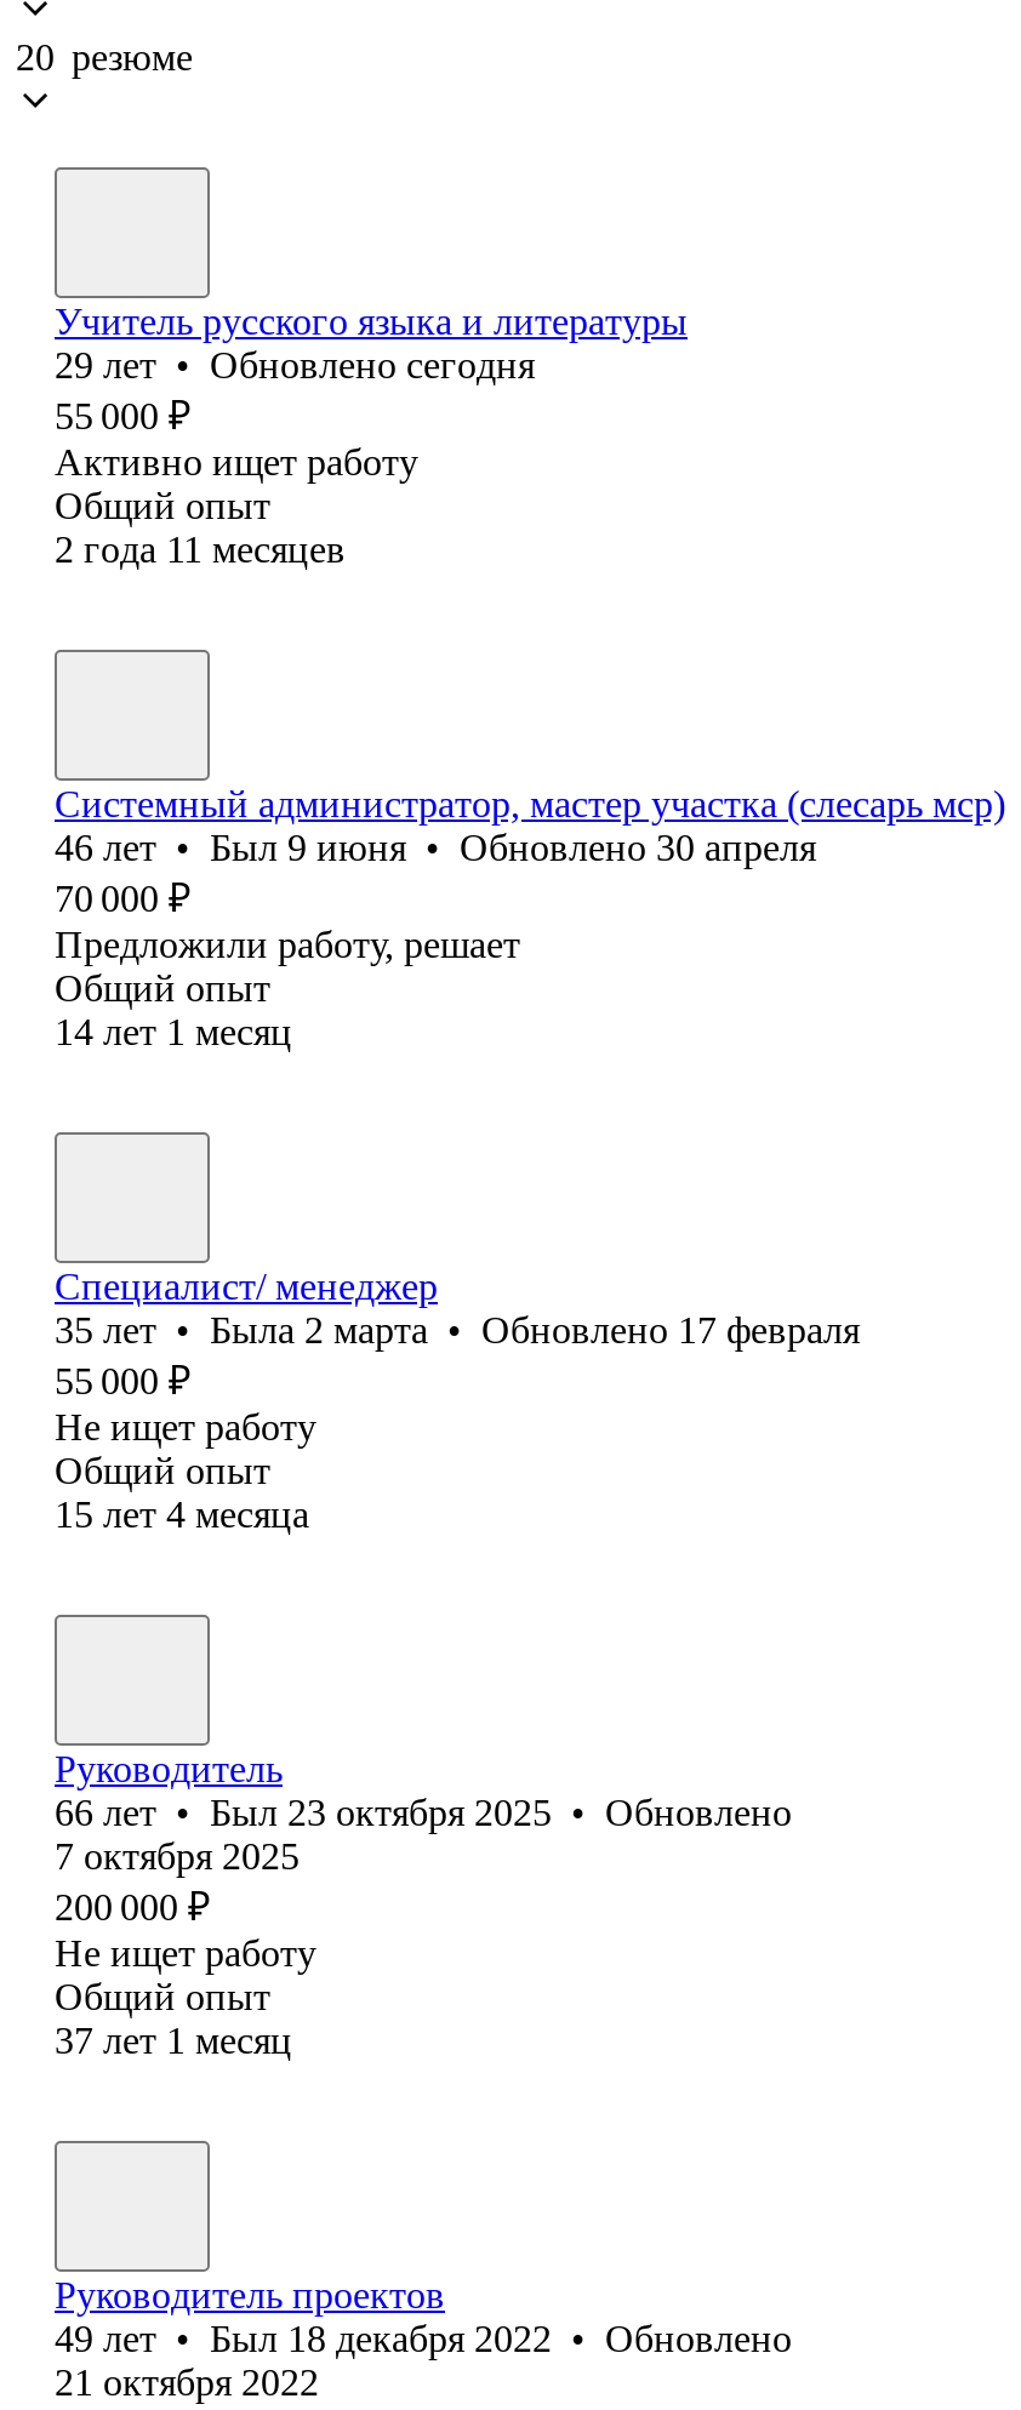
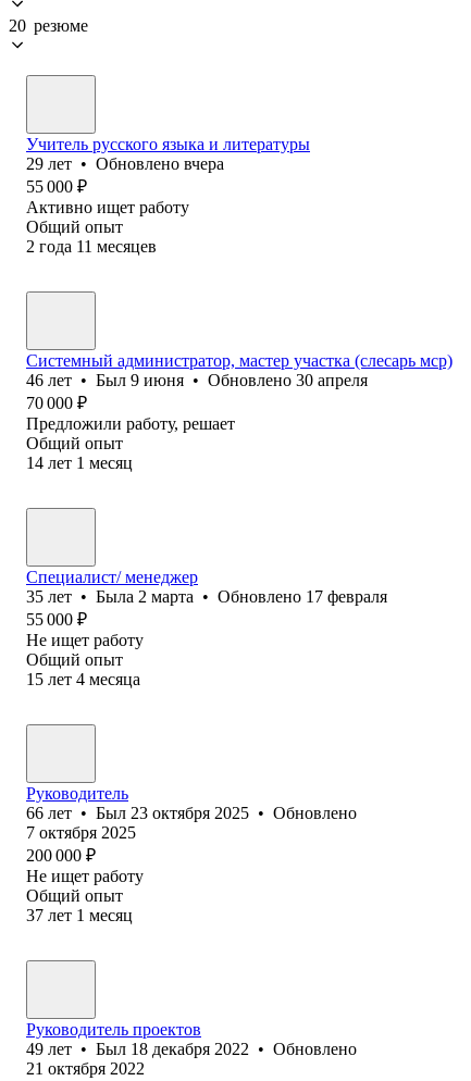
- 29 лет • Обновлено сегодня
+ 29 лет • Обновлено вчера
